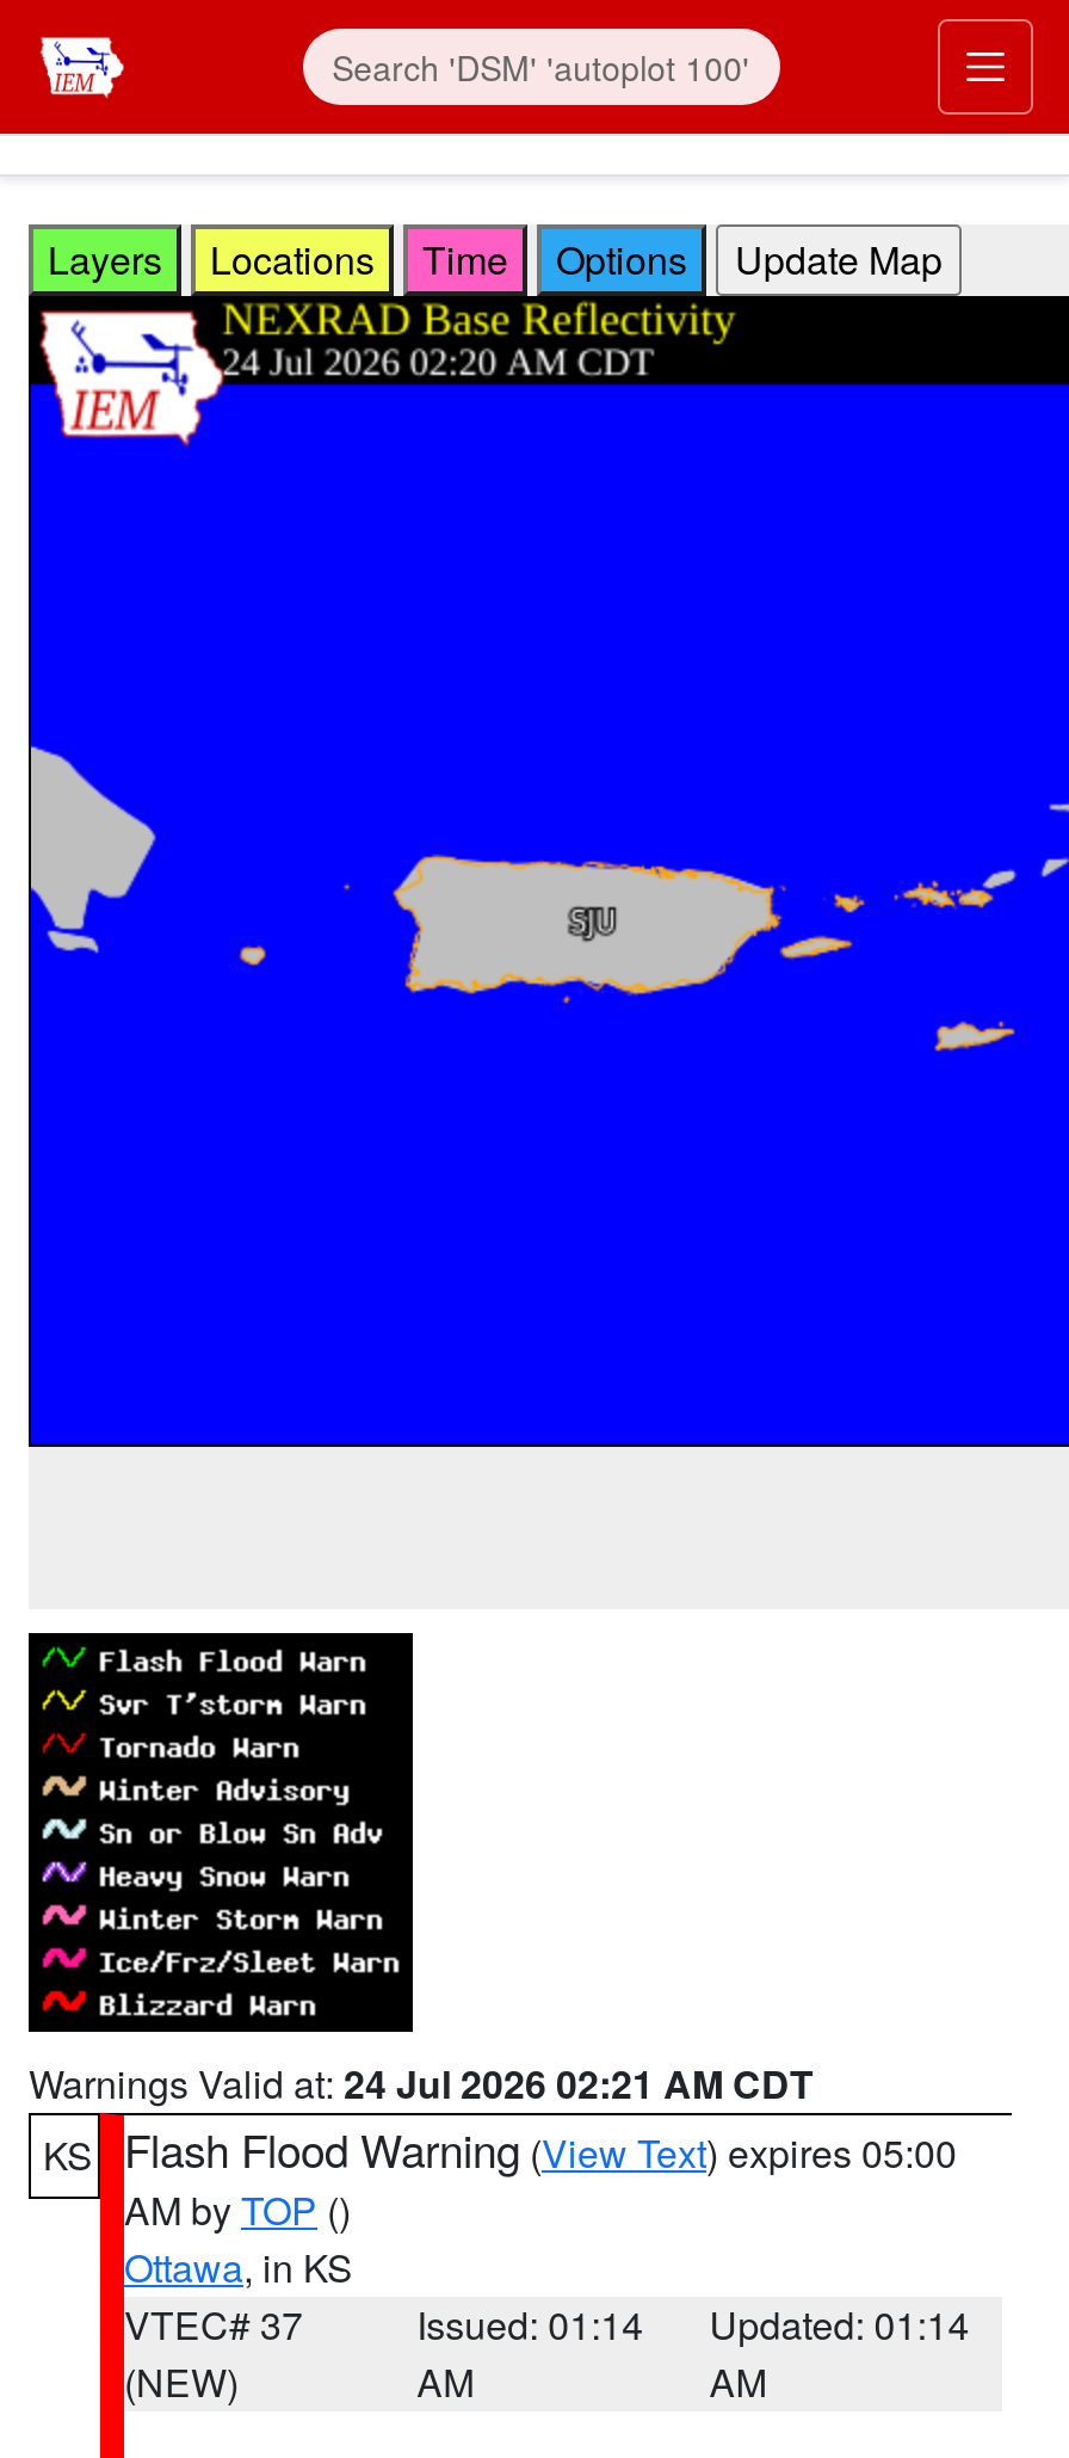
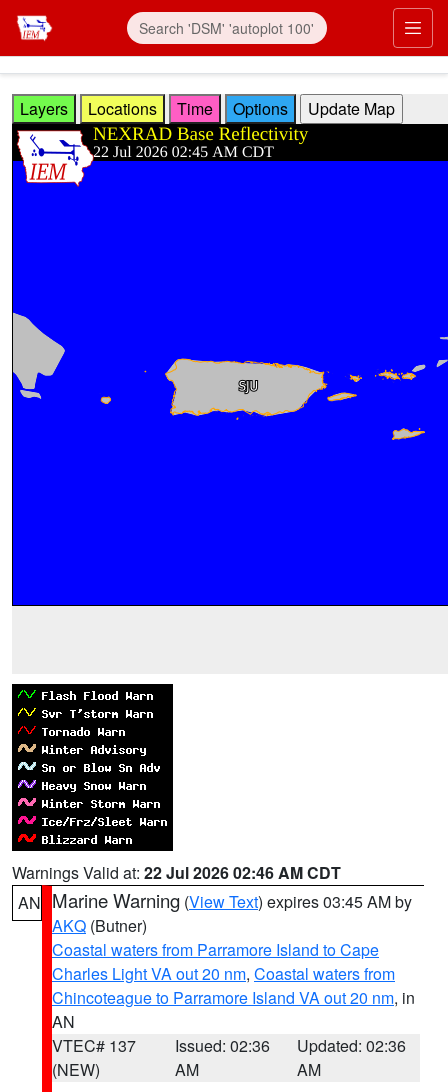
- Warnings Valid at: 24 Jul 2026 02:21 AM CDT
- KS Flash Flood Warning (View Text) expires 05:00
- AM by TOP ()
- Ottawa, in KS
- VTEC# 37
+ Warnings Valid at: 22 Jul 2026 02:46 AM CDT
+ AN Marine Warning (View Text) expires 03:45 AM by
+ AKQ (Butner)
+ Coastal waters from Parramore Island to Cape
+ Charles Light VA out 20 nm, Coastal waters from
+ Chincoteague to Parramore Island VA out 20 nm, in
+ AN
+ VTEC# 137

- Issued: 01:14
+ Issued: 02:36

- Updated: 01:14
+ Updated: 02:36
